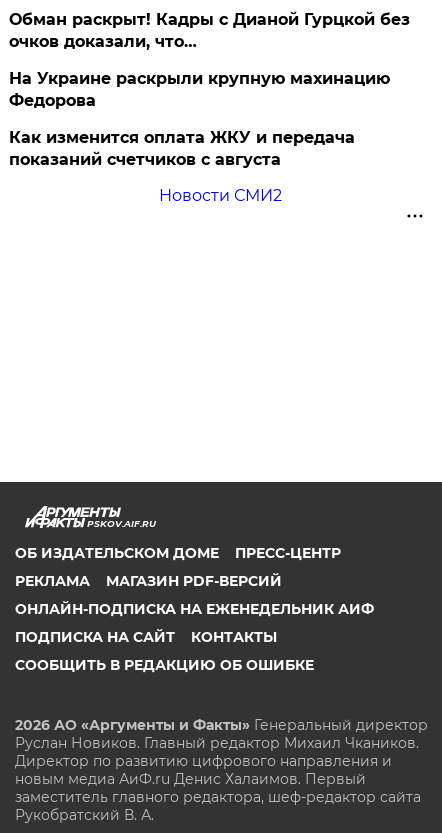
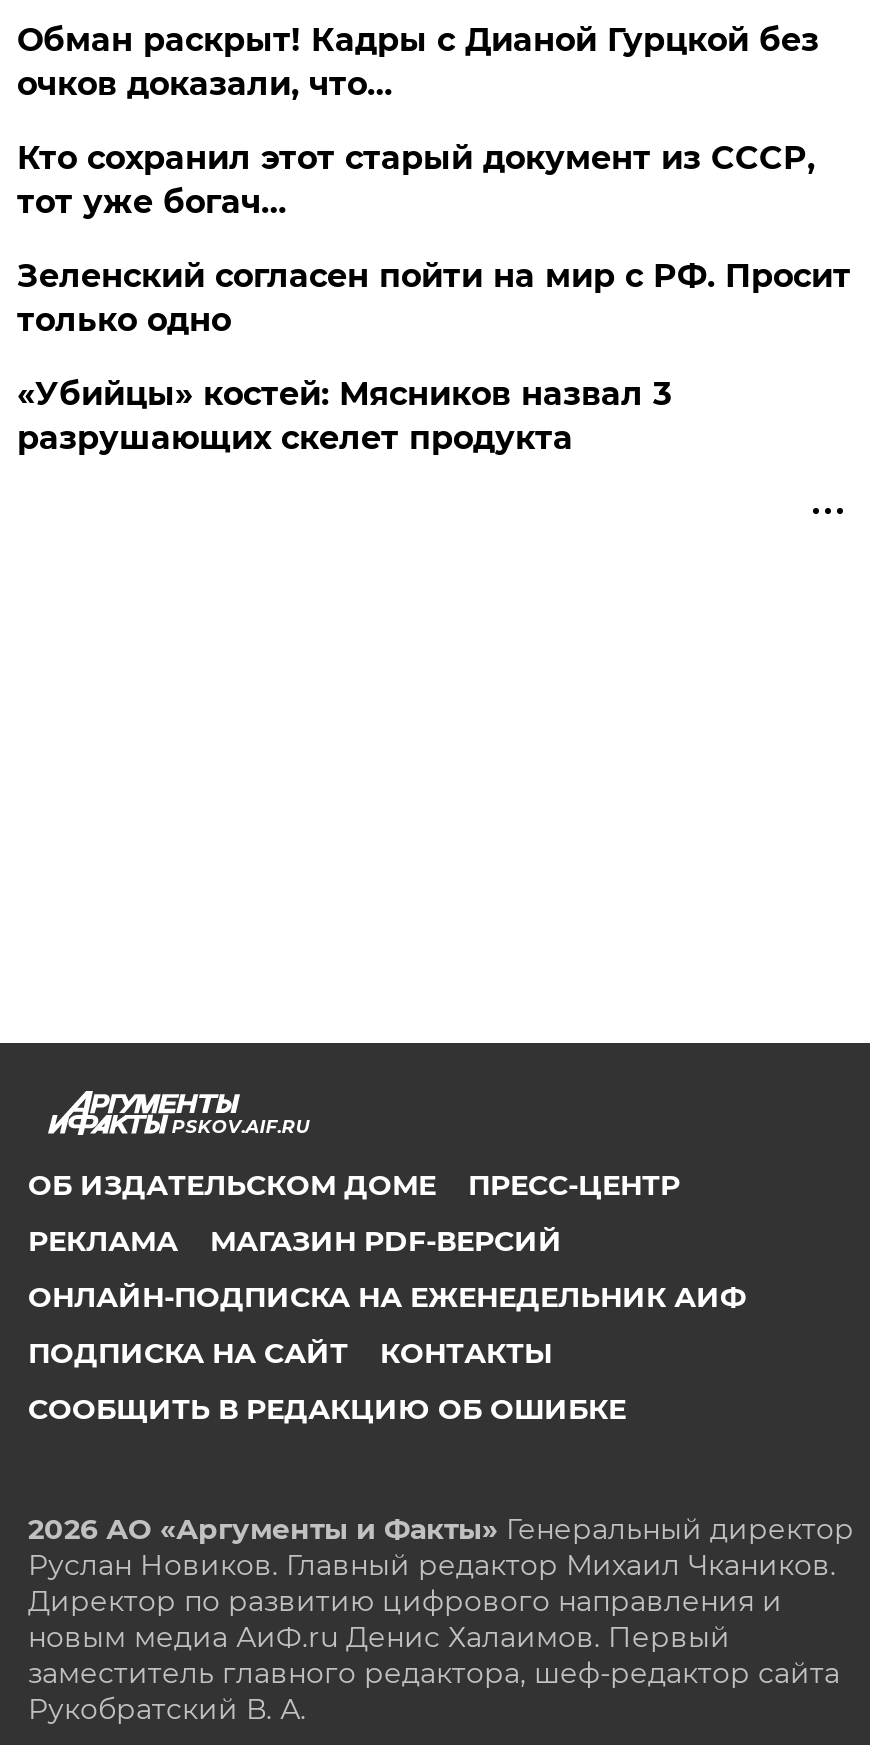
- На Украине раскрыли крупную махинацию
- Федорова
+ Кто сохранил этот старый документ из СССР,
+ тот уже богач…

- Как изменится оплата ЖКУ и передача
- показаний счетчиков с августа
+ Зеленский согласен пойти на мир с РФ. Просит
+ только одно

- Новости СМИ2
+ «Убийцы» костей: Мясников назвал 3
+ разрушающих скелет продукта
